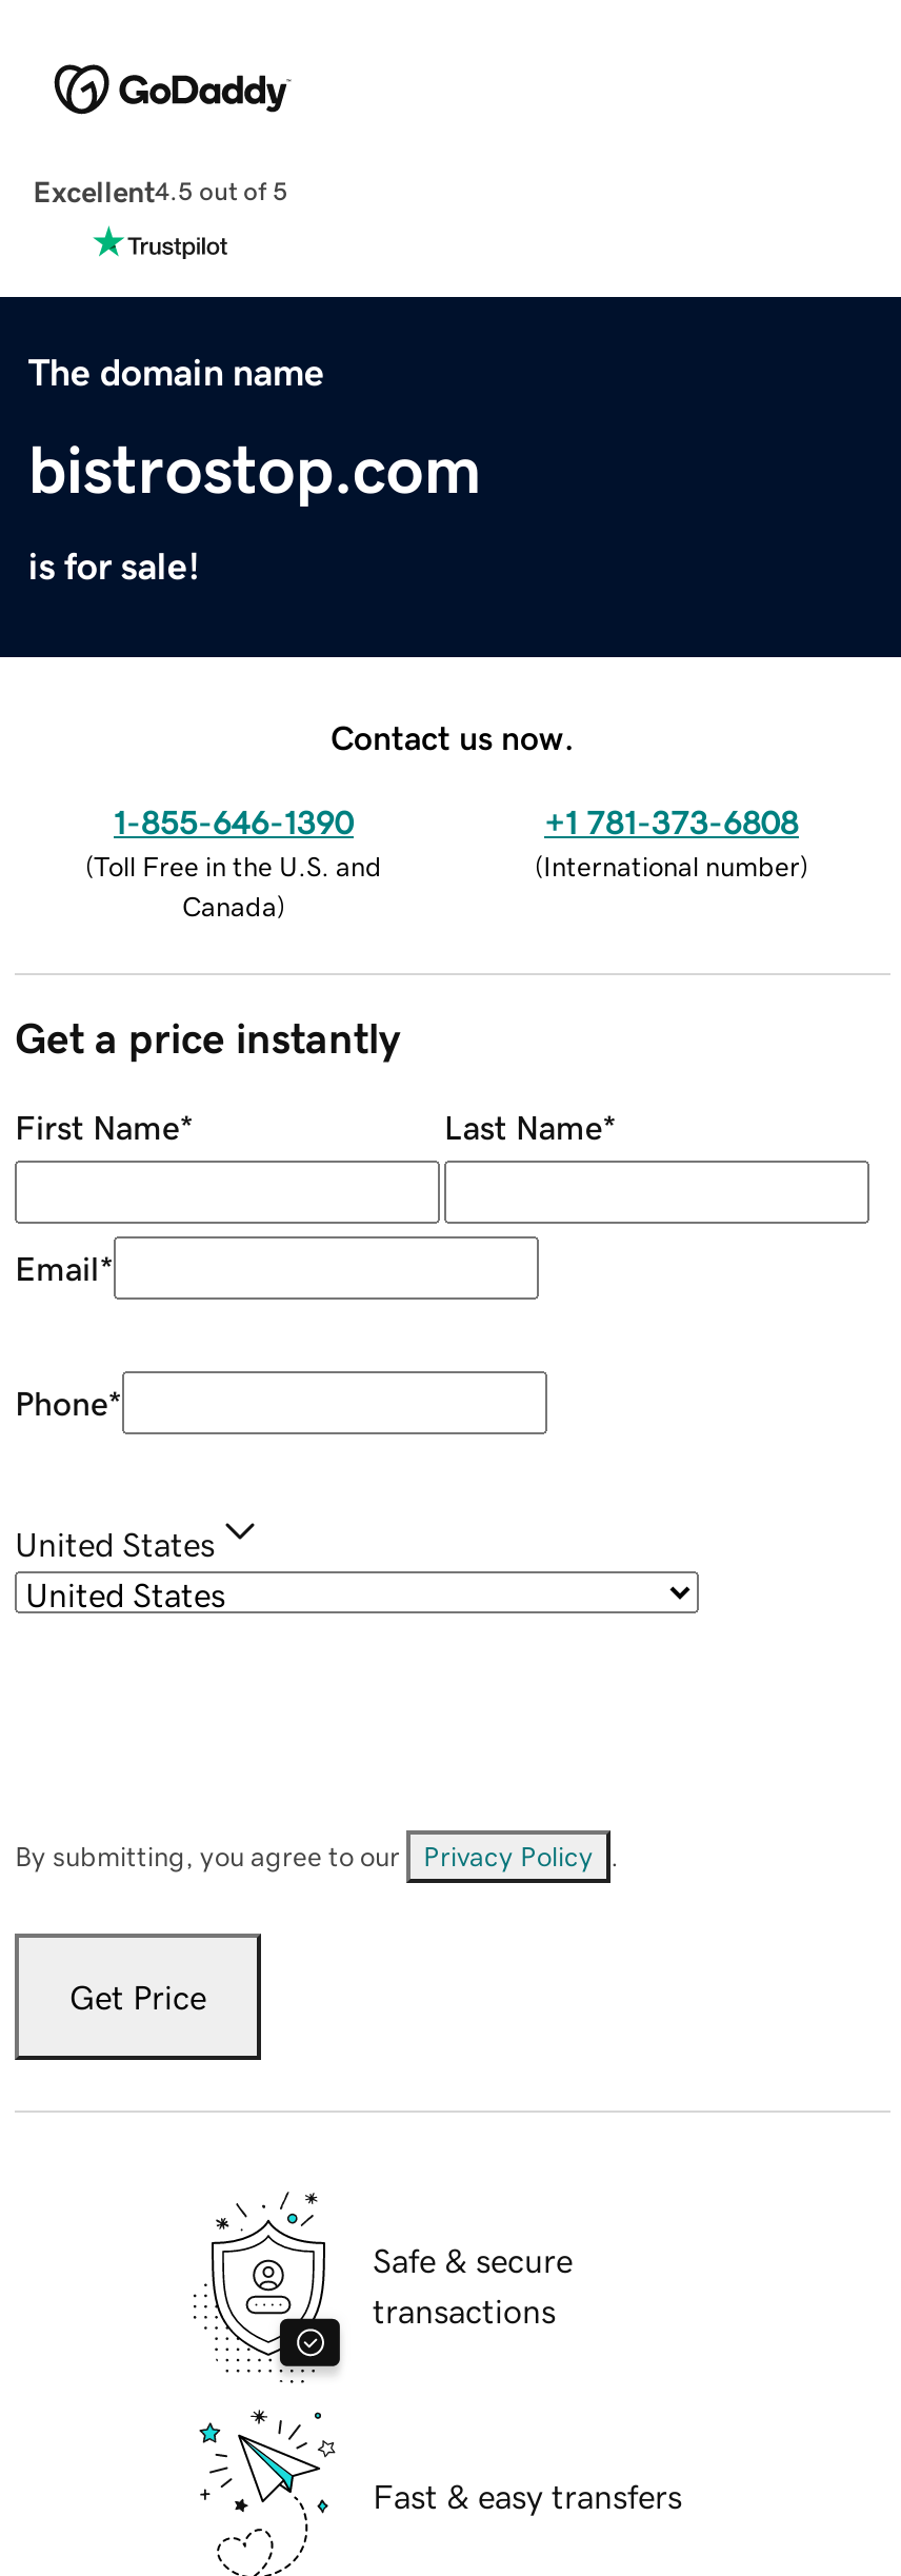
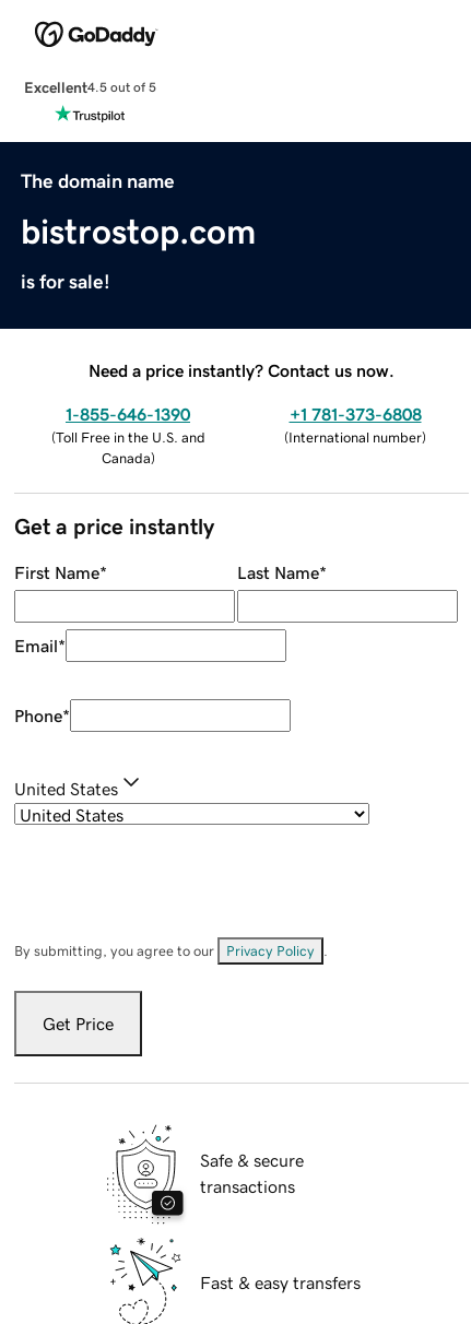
- Contact us now.
+ Need a price instantly? Contact us now.
